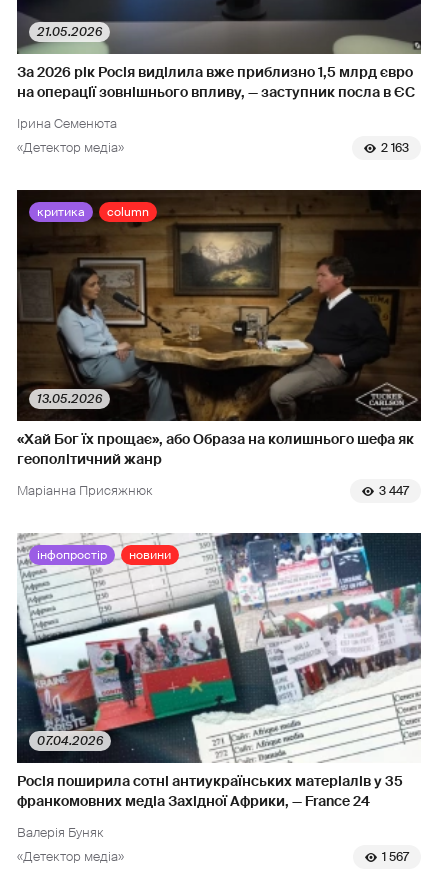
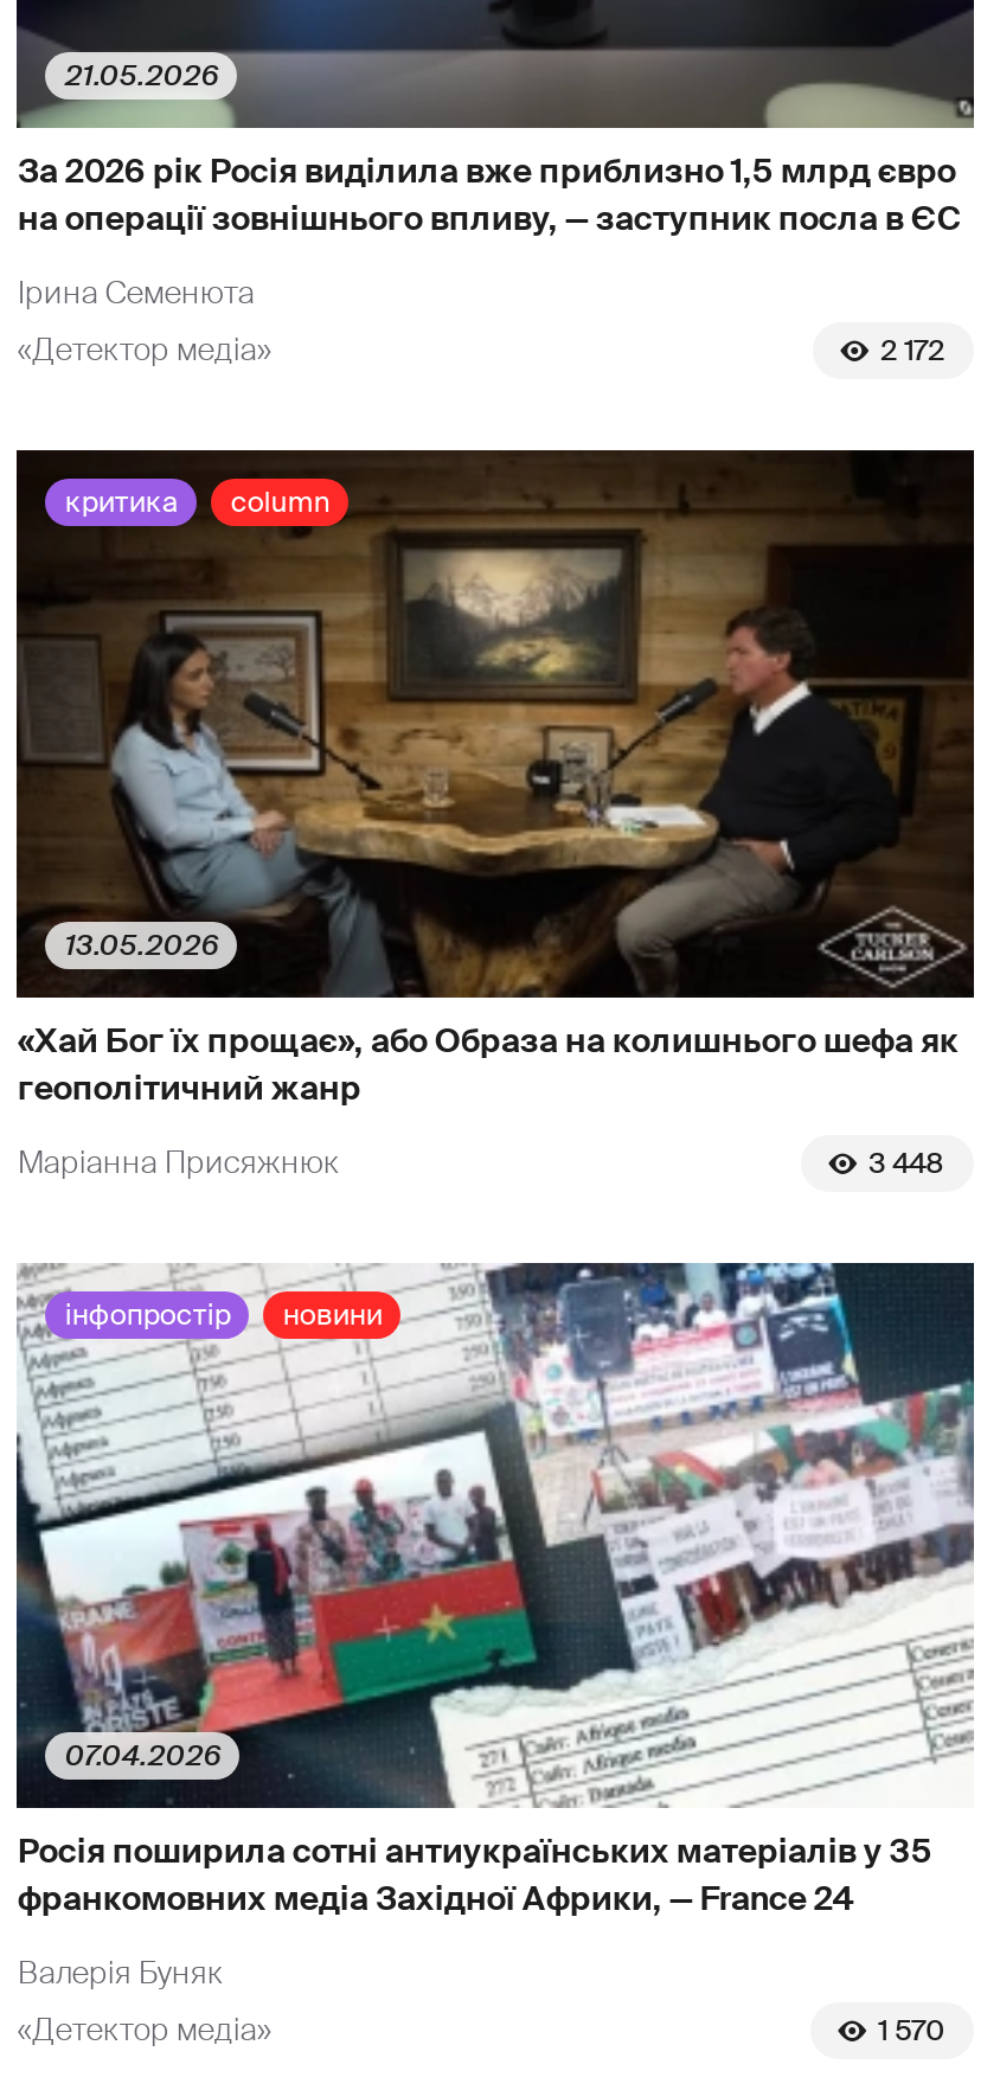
- 2 163
+ 2 172

- 3 447
+ 3 448

- 1 567
+ 1 570
